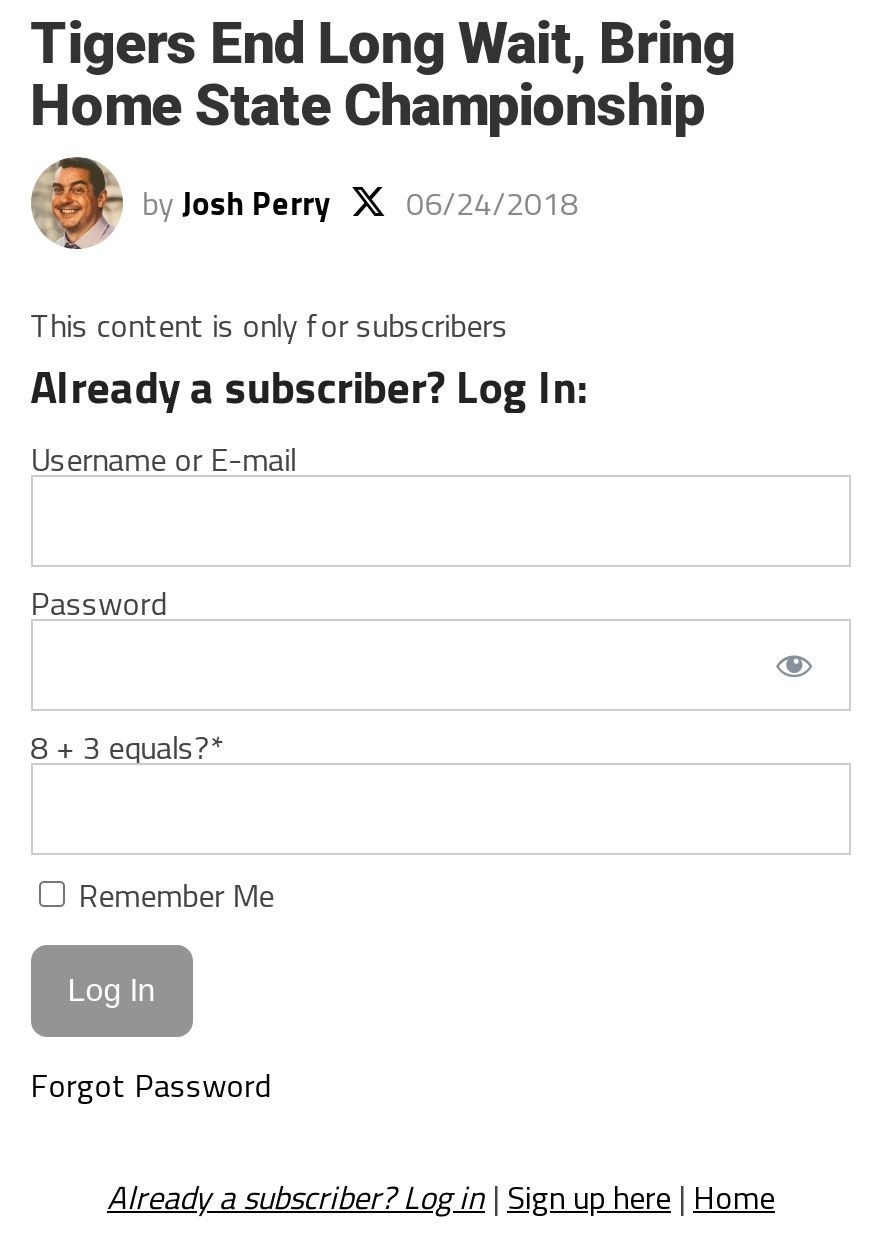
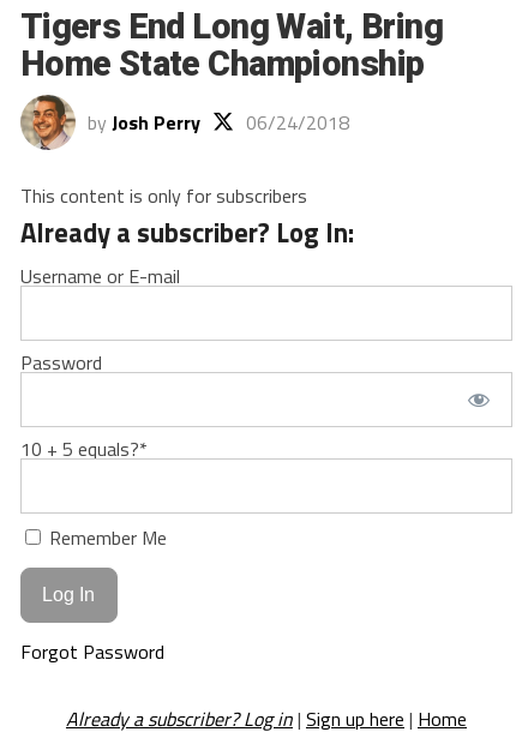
- 8 + 3 equals?*
+ 10 + 5 equals?*
